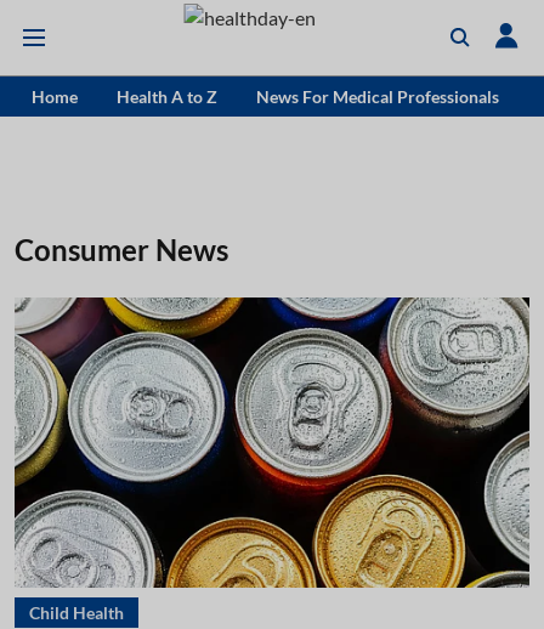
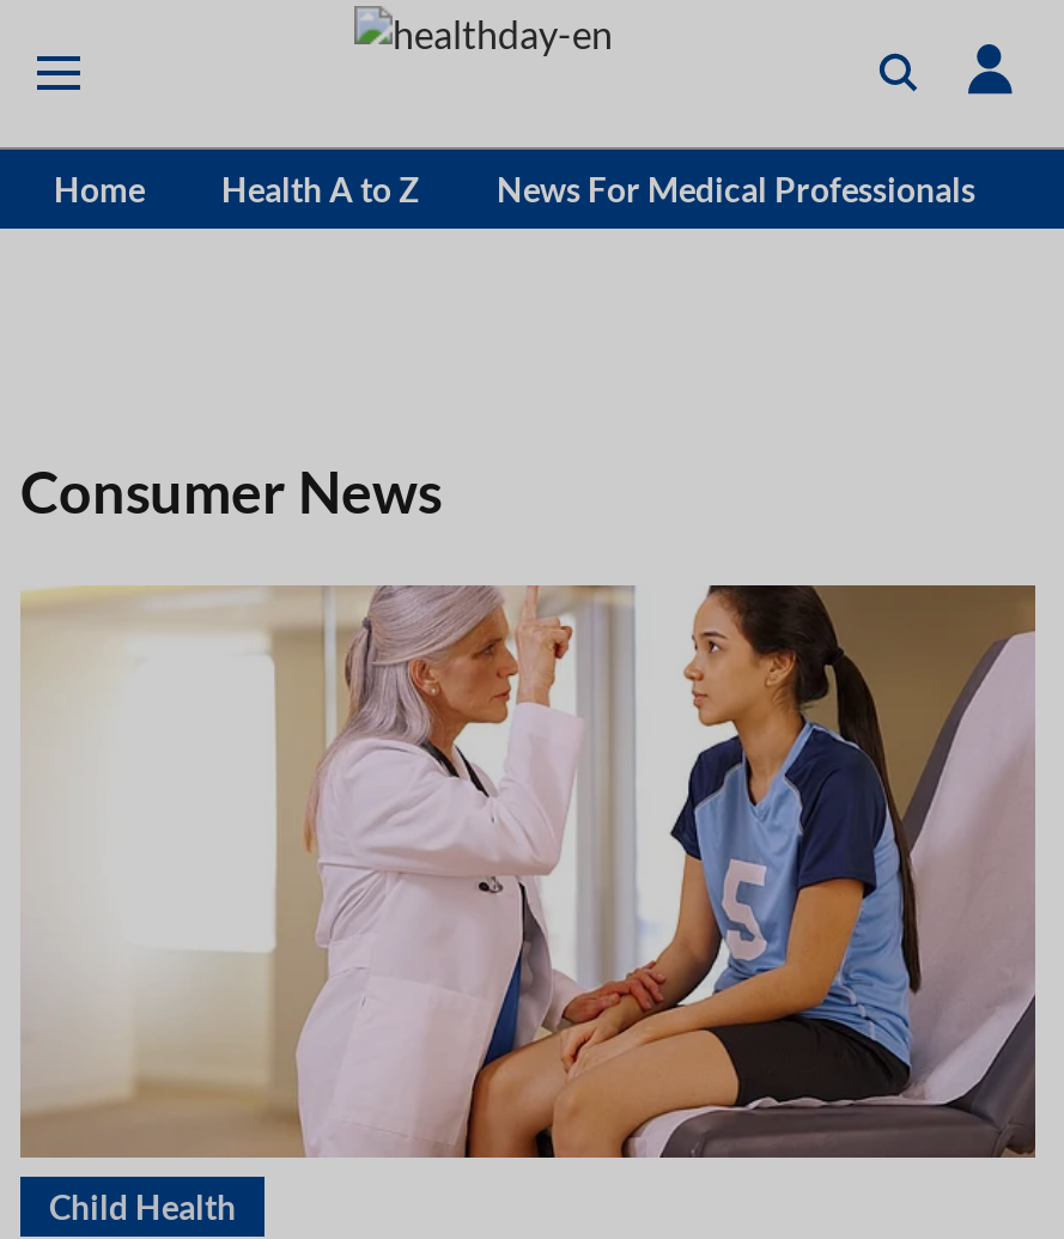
- [image]
+ [image]
